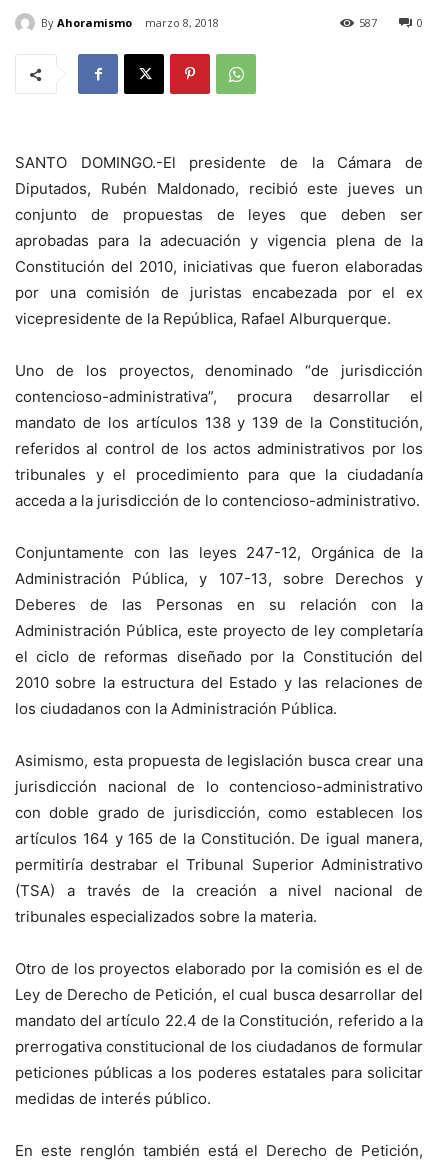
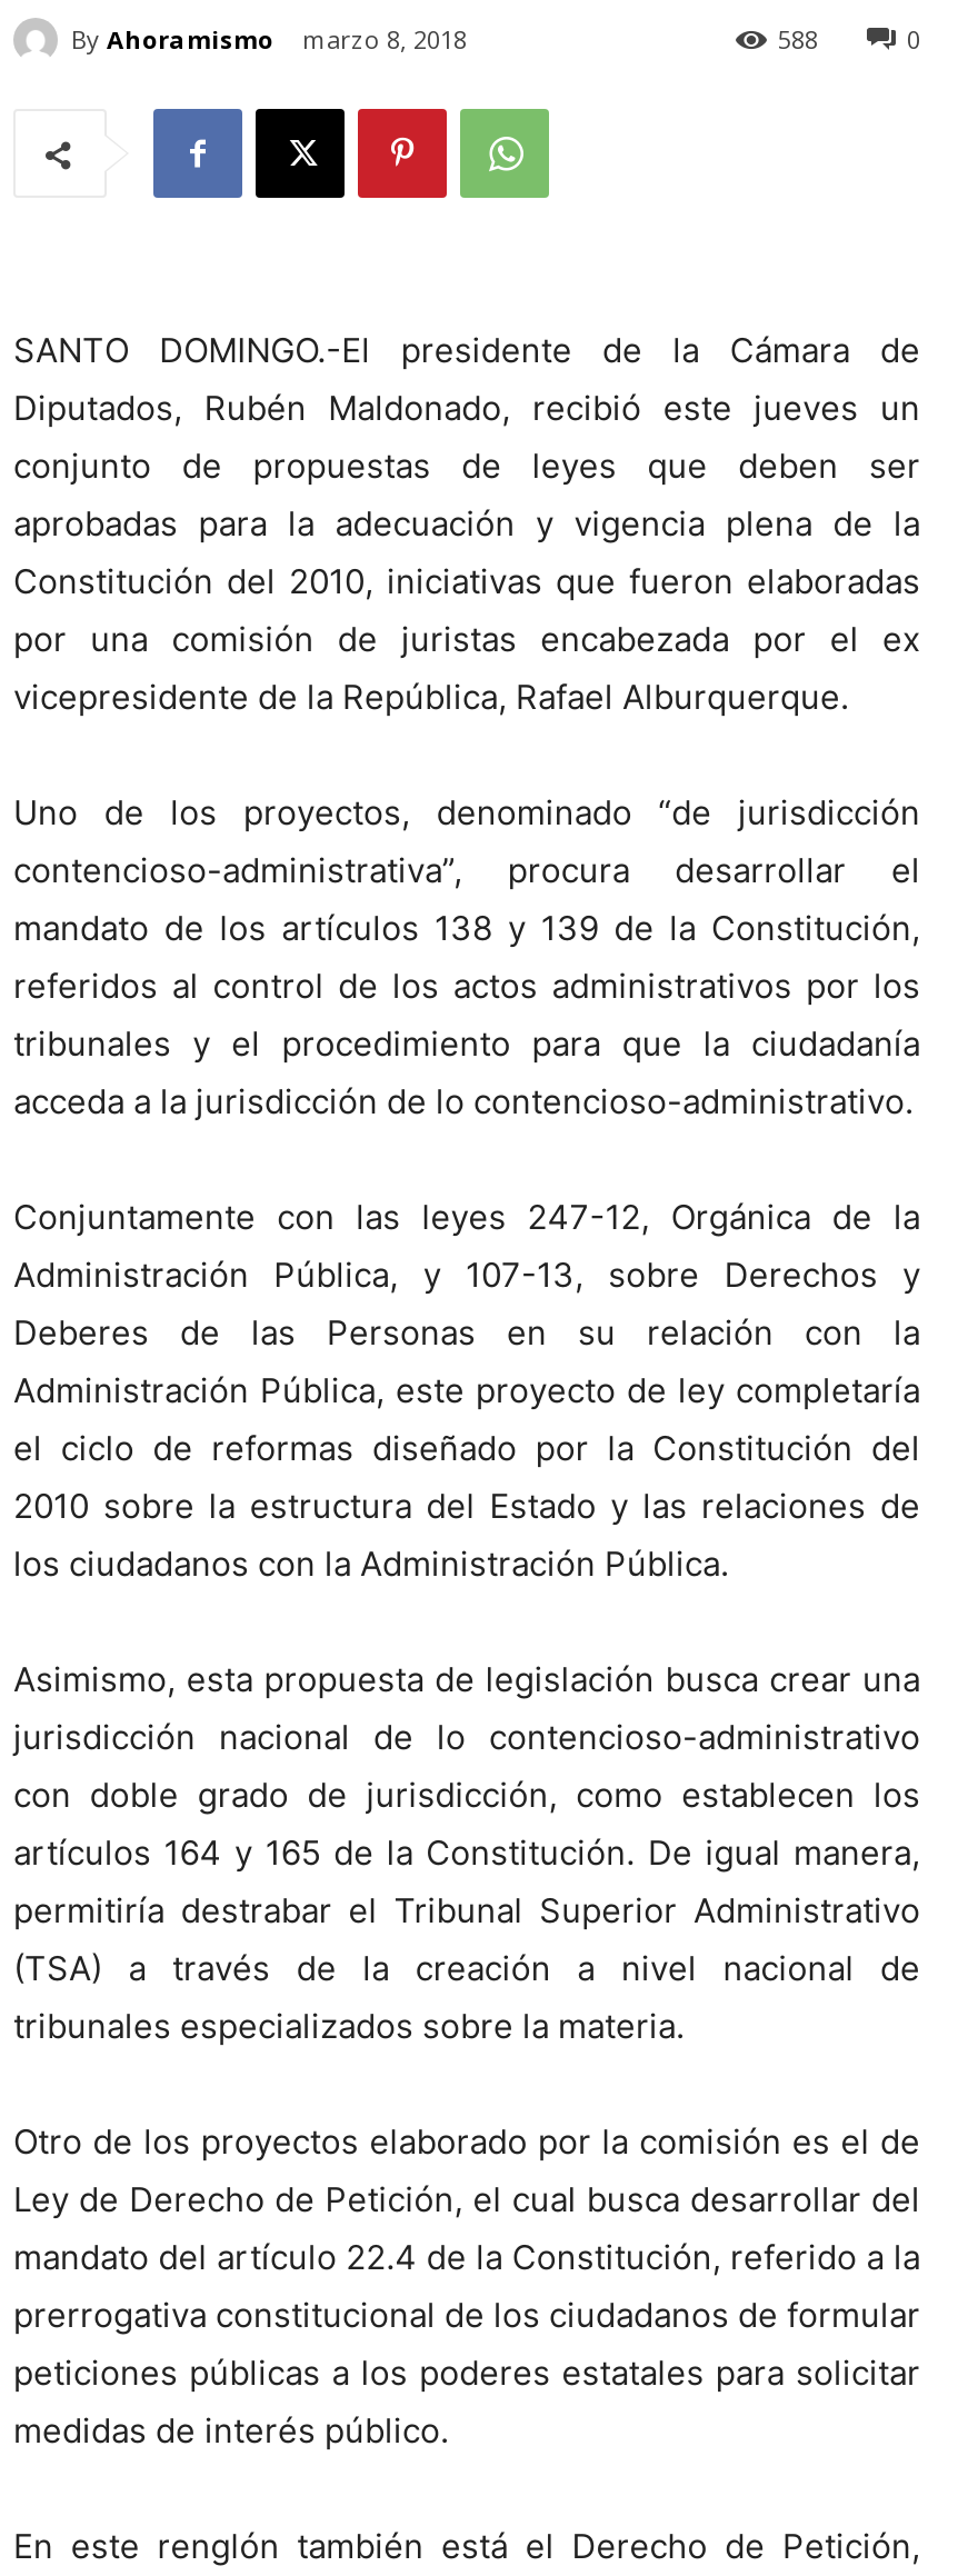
- 587
+ 588
